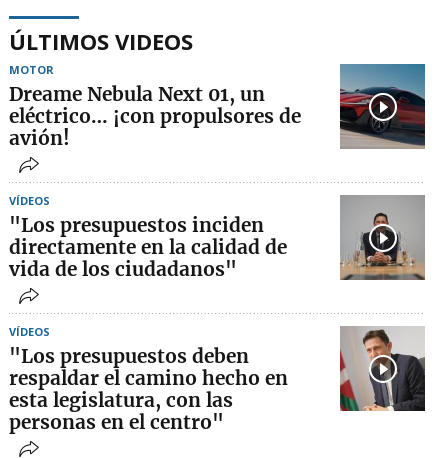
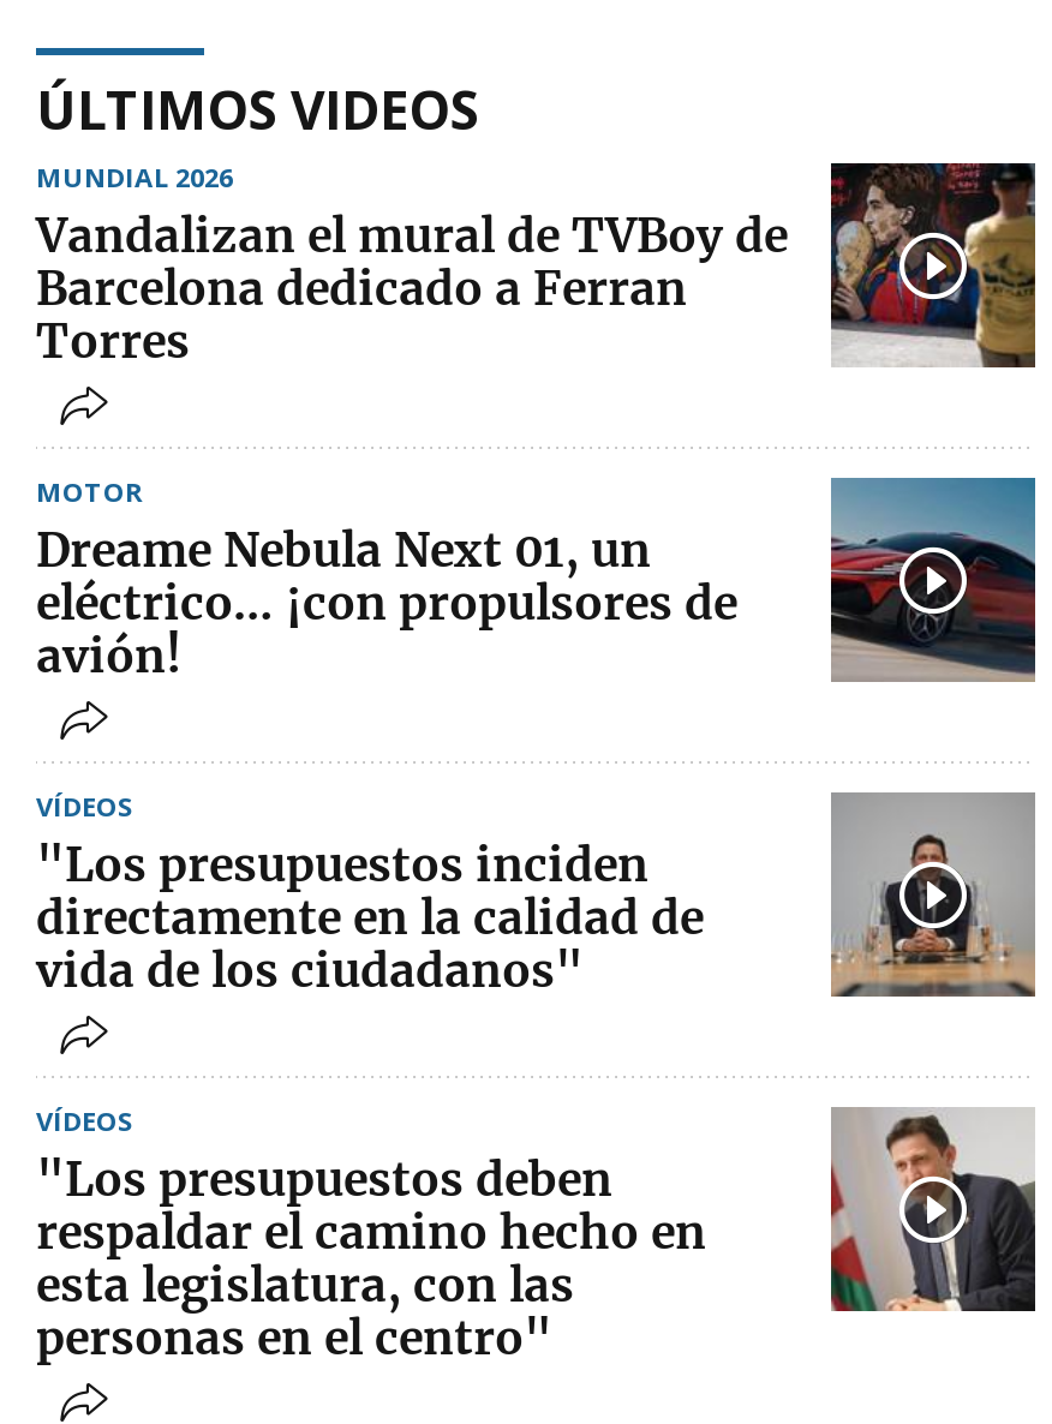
+ [image]
+ MUNDIAL 2026
+ Vandalizan el mural de TVBoy de
+ Barcelona dedicado a Ferran
+ Torres
